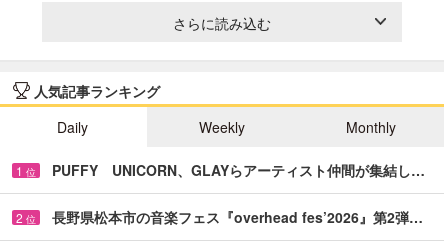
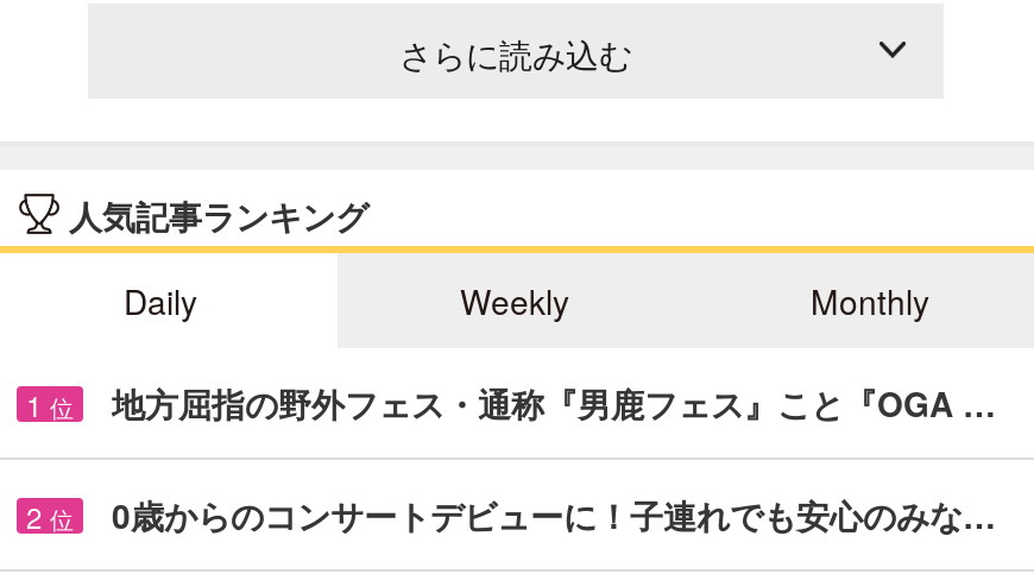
- PUFFY UNICORN、GLAYらアーティスト仲間が集結し…
+ 地方屈指の野外フェス・通称『男鹿フェス』こと『OGA …

- 長野県松本市の音楽フェス『overhead fes’2026』第2弾…
+ 0歳からのコンサートデビューに！子連れでも安心のみな…
